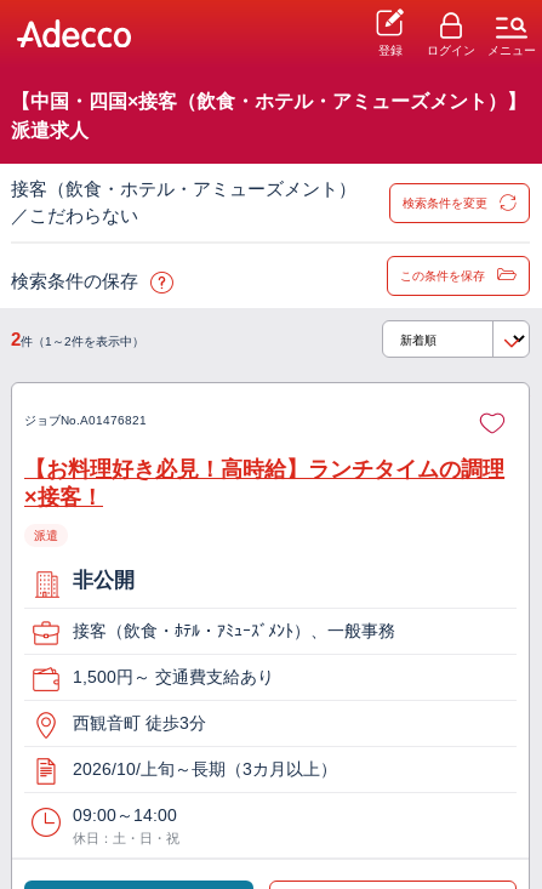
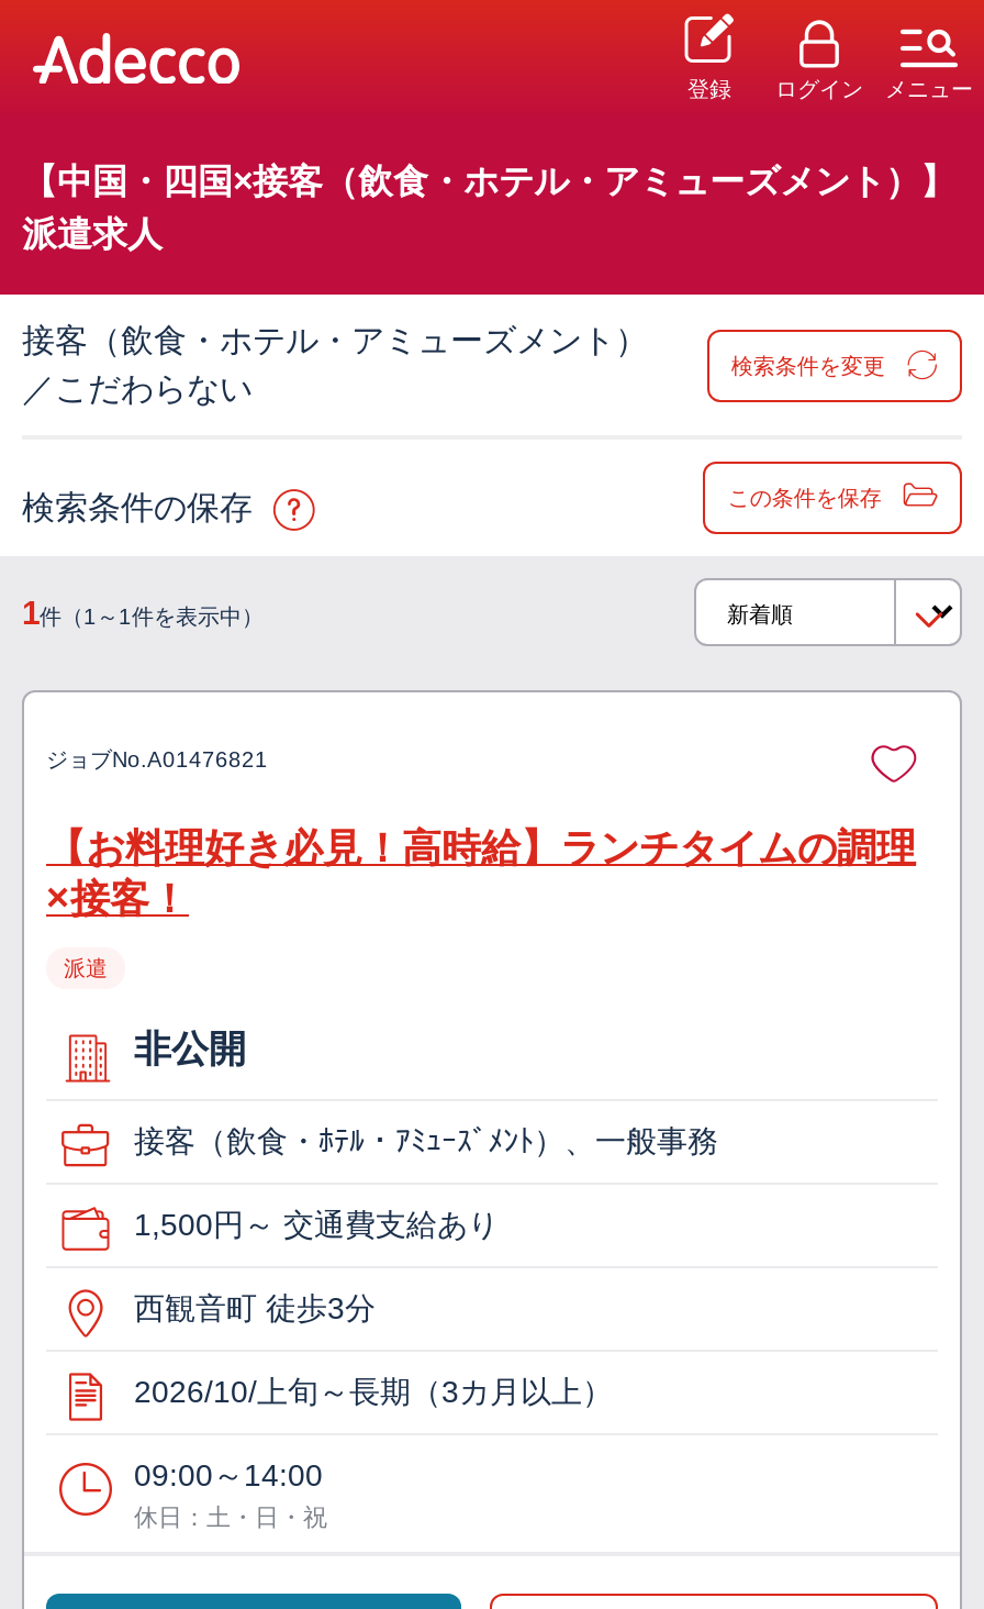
- 2件（1～2件を表示中）
+ 1件（1～1件を表示中）
